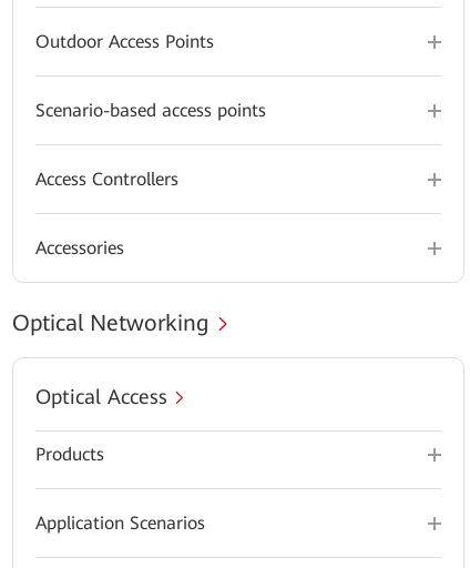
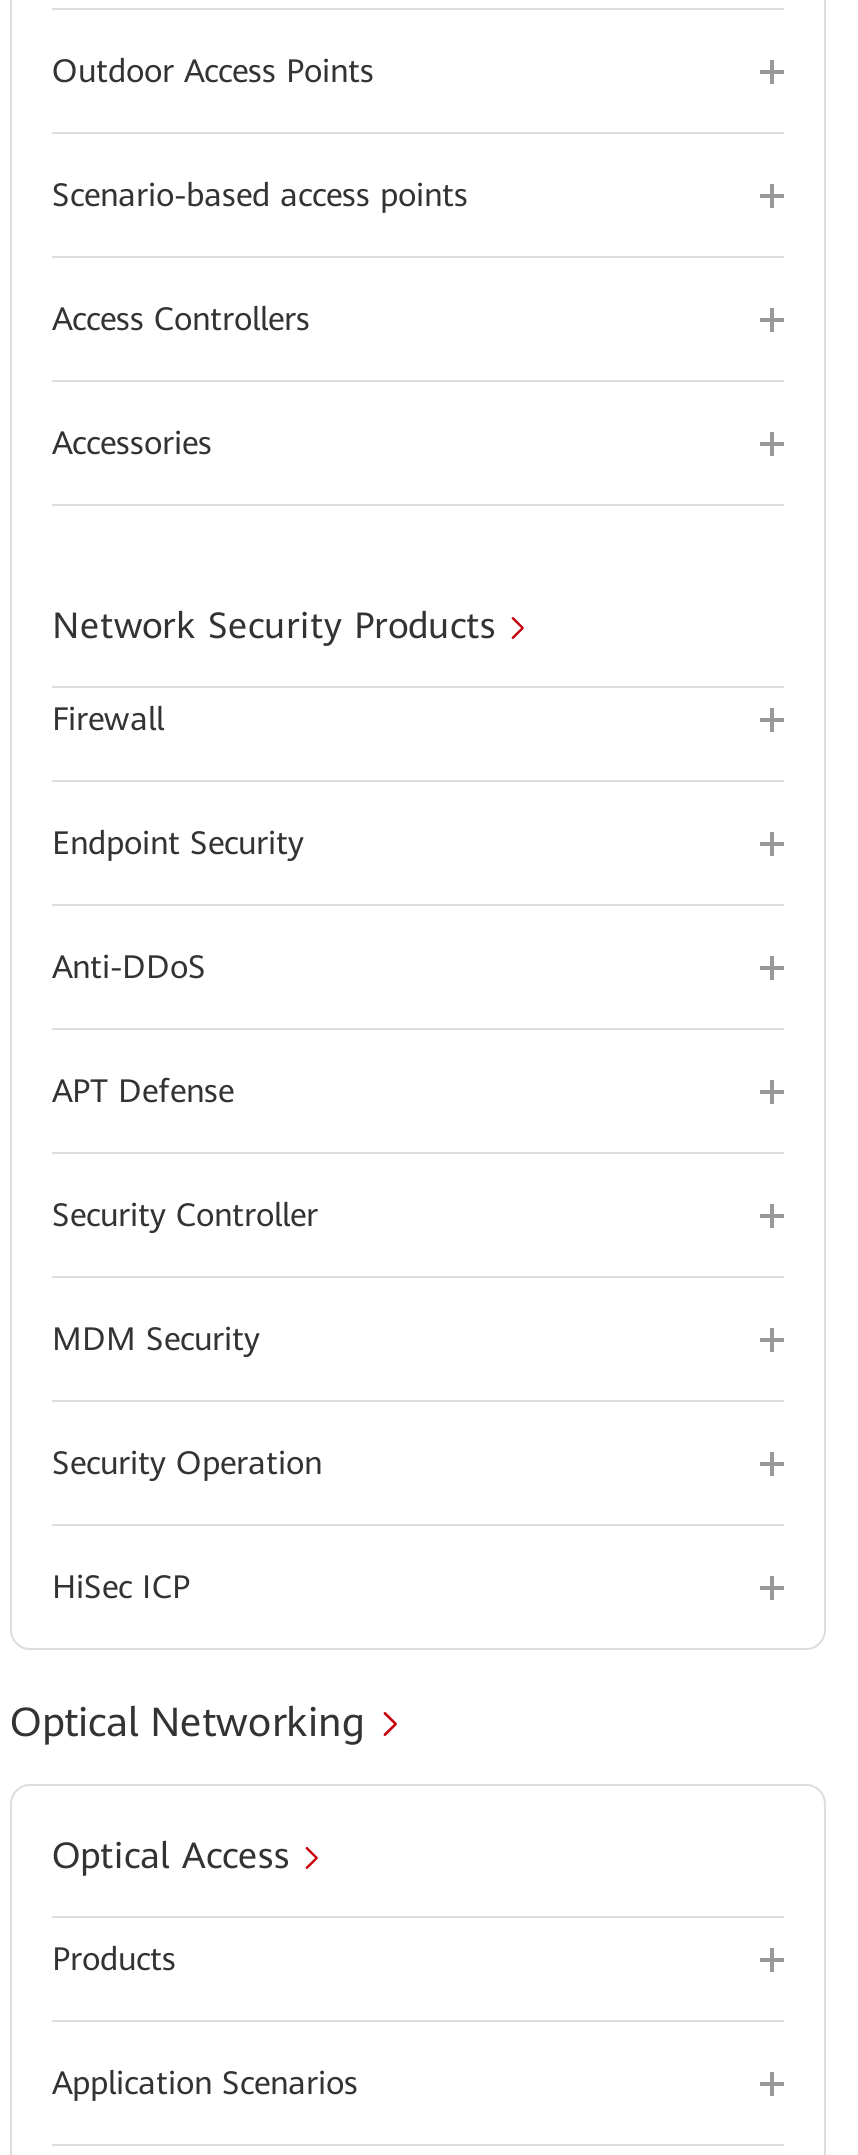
+ Network Security Products
+ Firewall
+ Endpoint Security
+ Anti-DDoS
+ APT Defense
+ Security Controller
+ MDM Security
+ Security Operation
+ HiSec ICP
